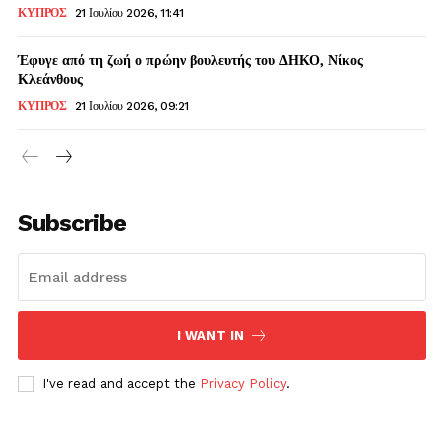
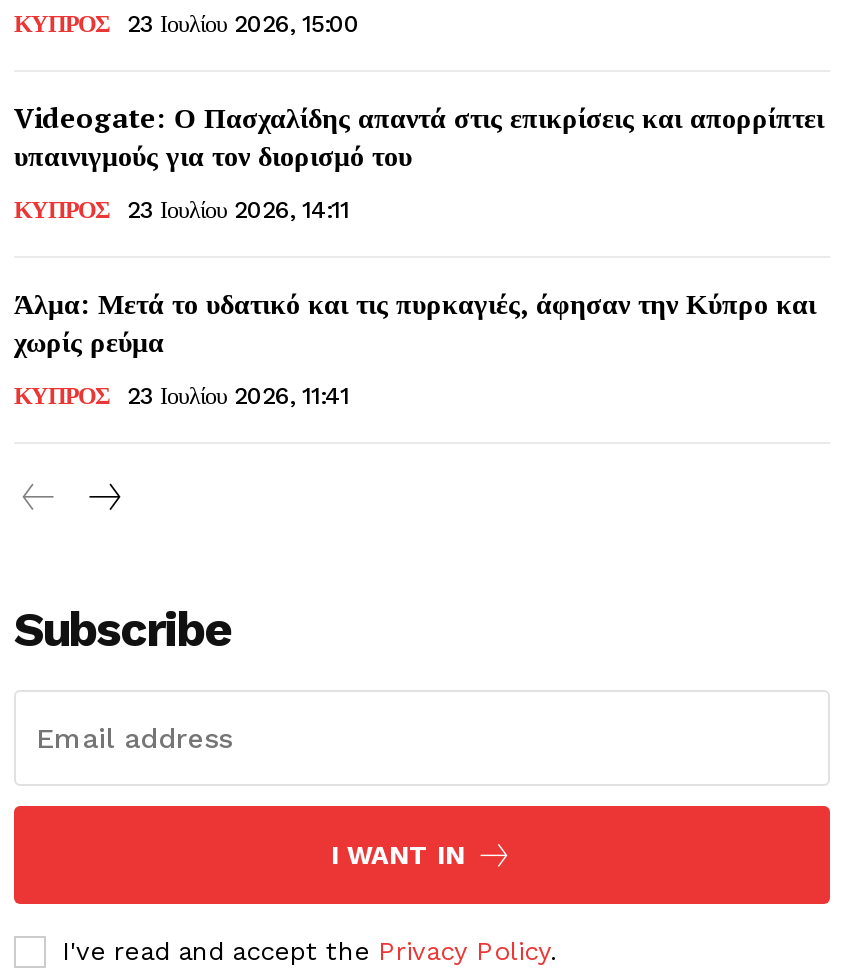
- ΚΥΠΡΟΣ 21 Ιουλίου 2026, 11:41
+ ΚΥΠΡΟΣ 23 Ιουλίου 2026, 15:00

- Έφυγε από τη ζωή ο πρώην βουλευτής του ΔΗΚΟ, Νίκος
- Κλεάνθους
+ Videogate: Ο Πασχαλίδης απαντά στις επικρίσεις και απορρίπτει
+ υπαινιγμούς για τον διορισμό του

- 21 Ιουλίου 2026, 09:21
+ 23 Ιουλίου 2026, 14:11
+ Άλμα: Μετά το υδατικό και τις πυρκαγιές, άφησαν την Κύπρο και
+ χωρίς ρεύμα
+ ΚΥΠΡΟΣ
+ 23 Ιουλίου 2026, 11:41
